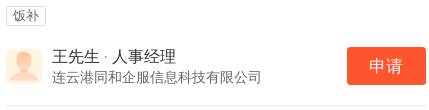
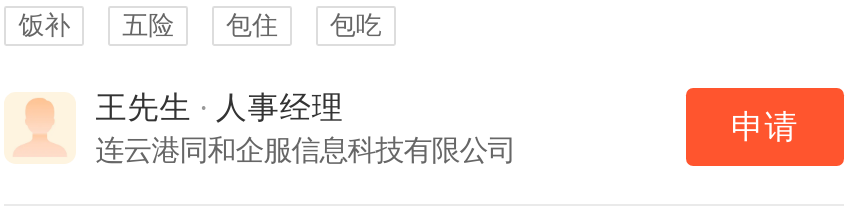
+ 五险
+ 包住
+ 包吃
